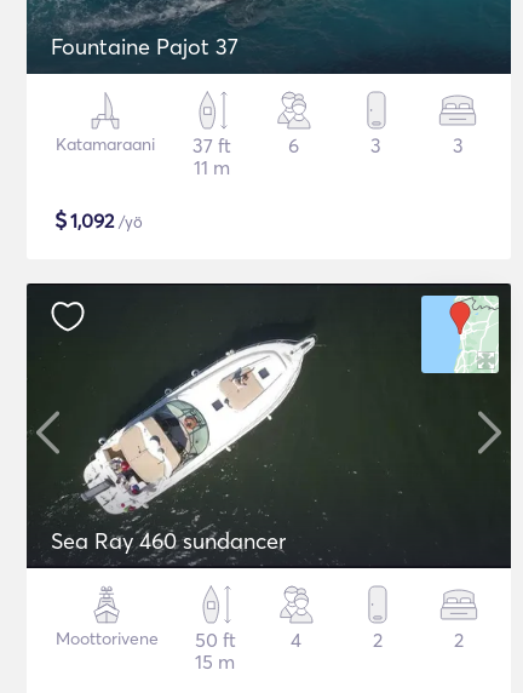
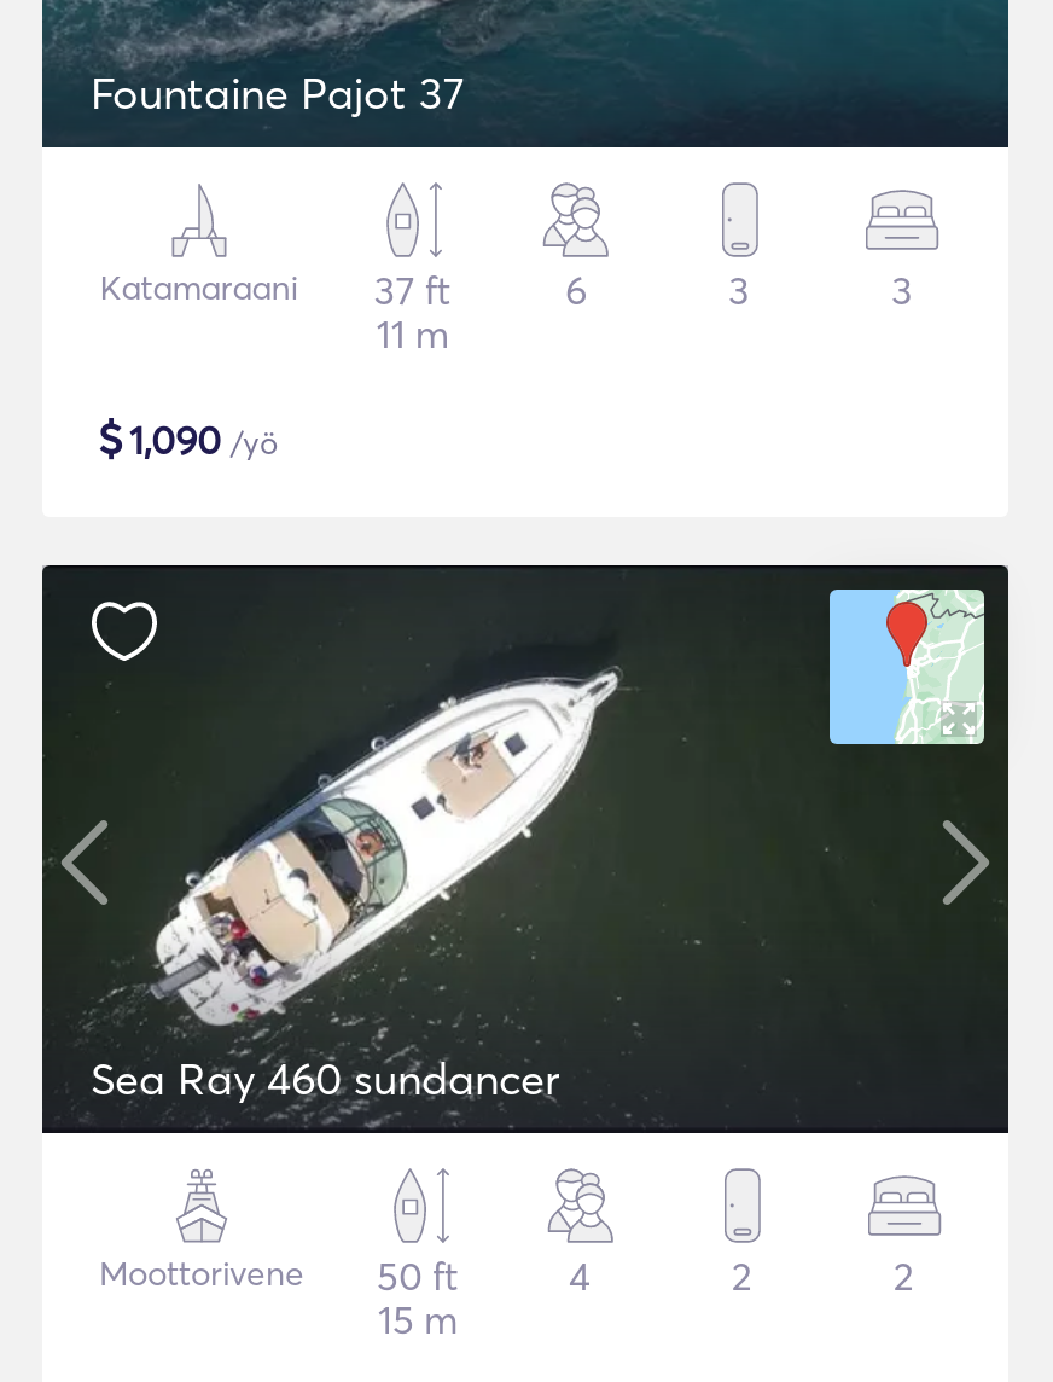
- $1,092 /yö
+ $1,090 /yö
